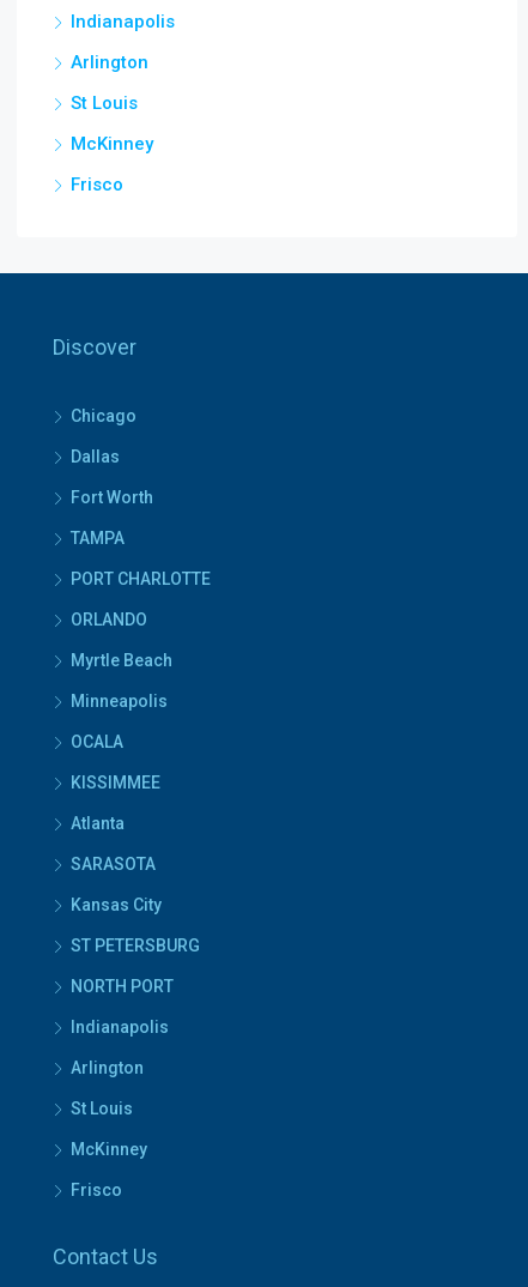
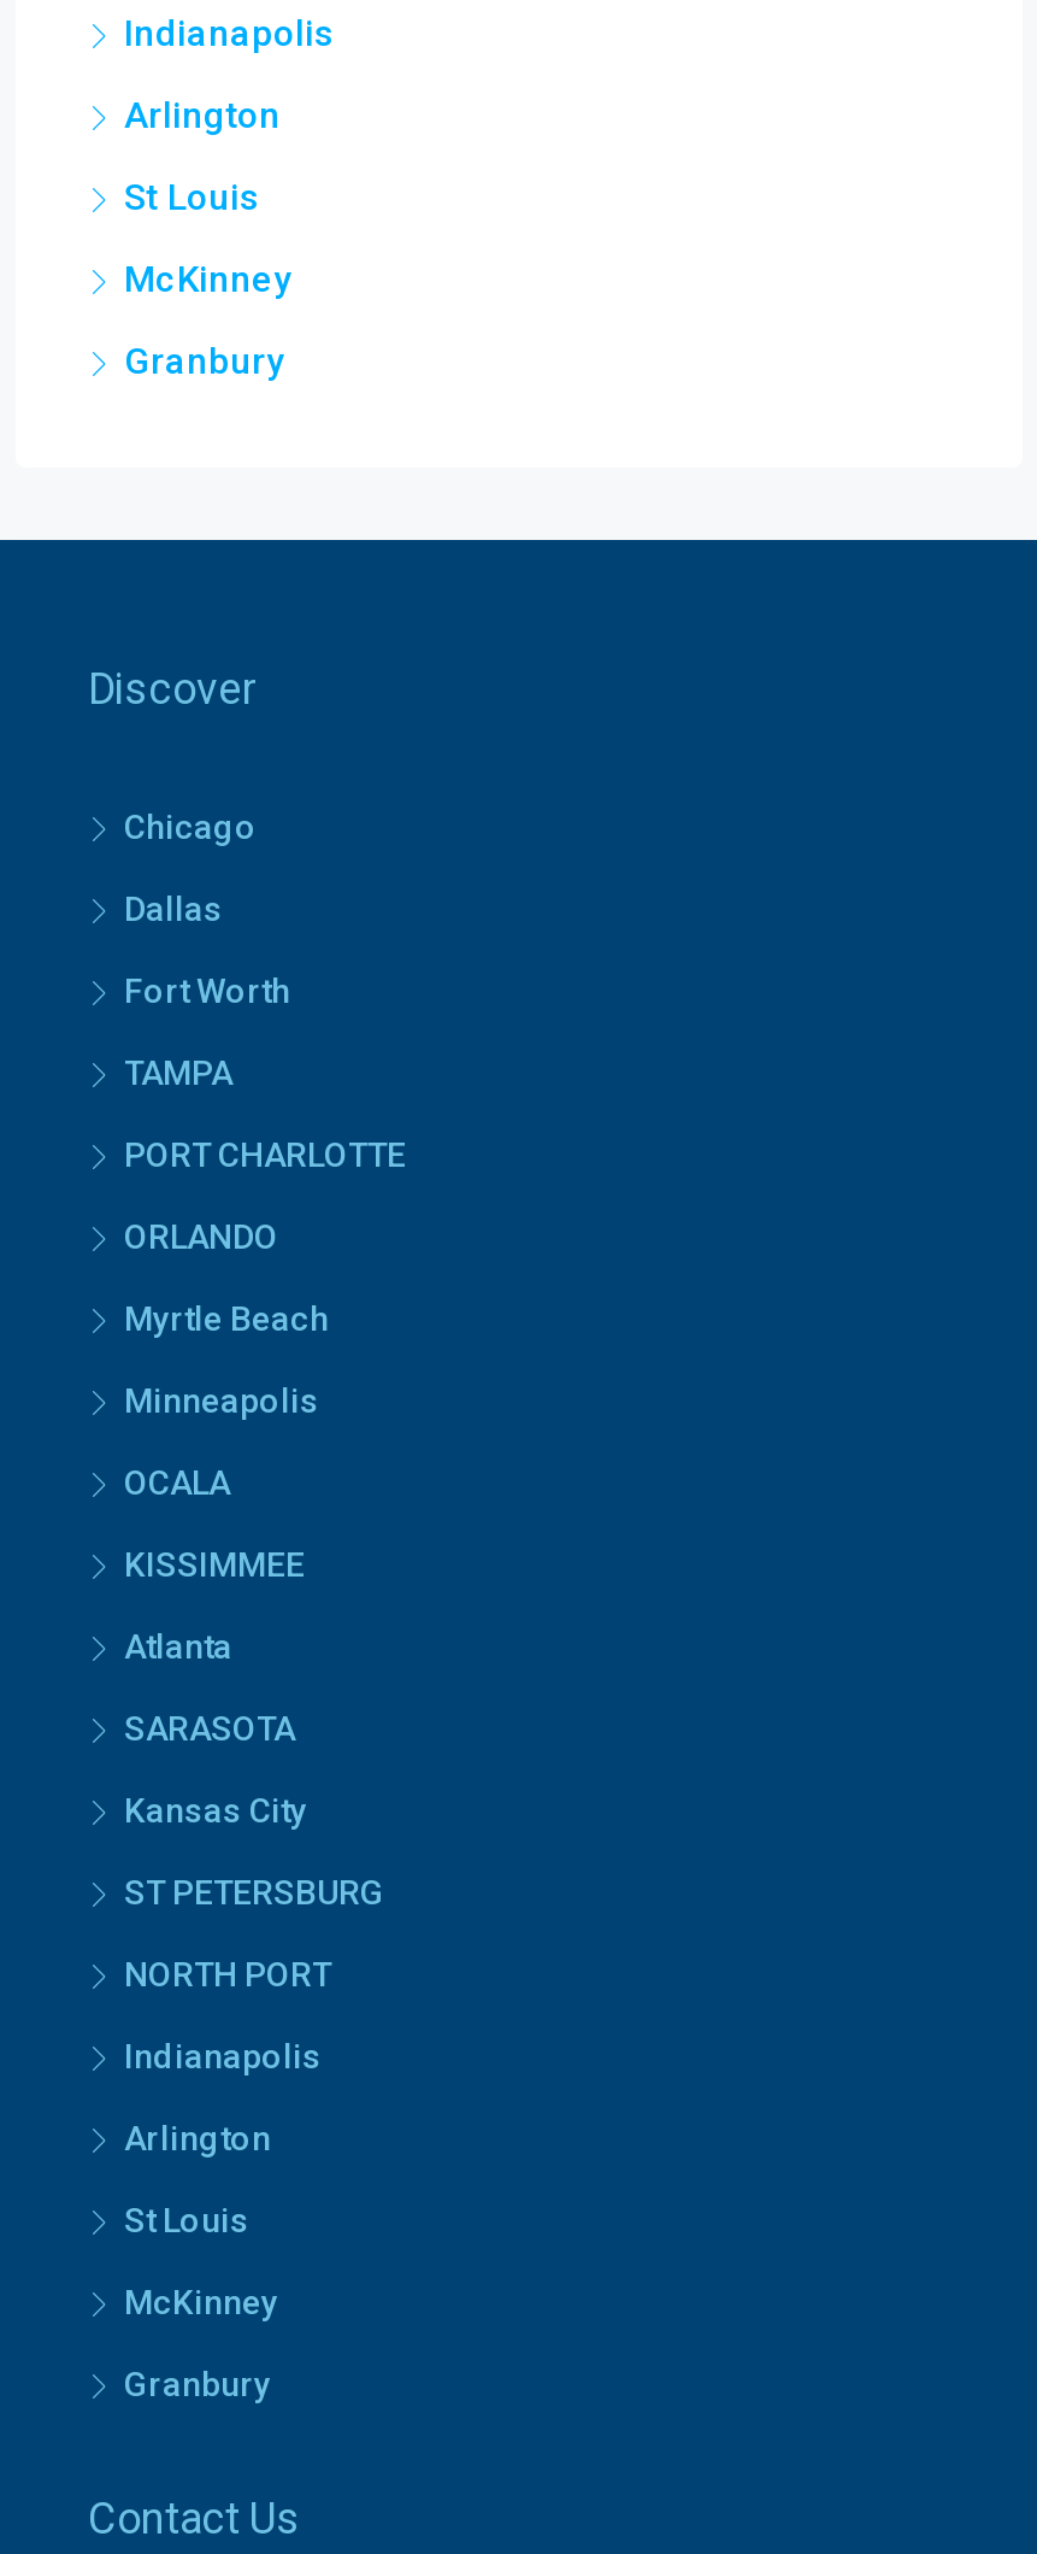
- Frisco
+ Granbury

- Frisco
+ Granbury
